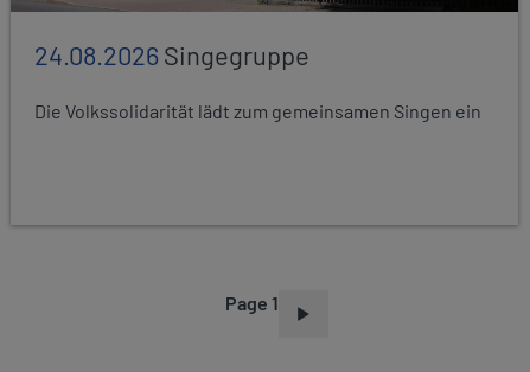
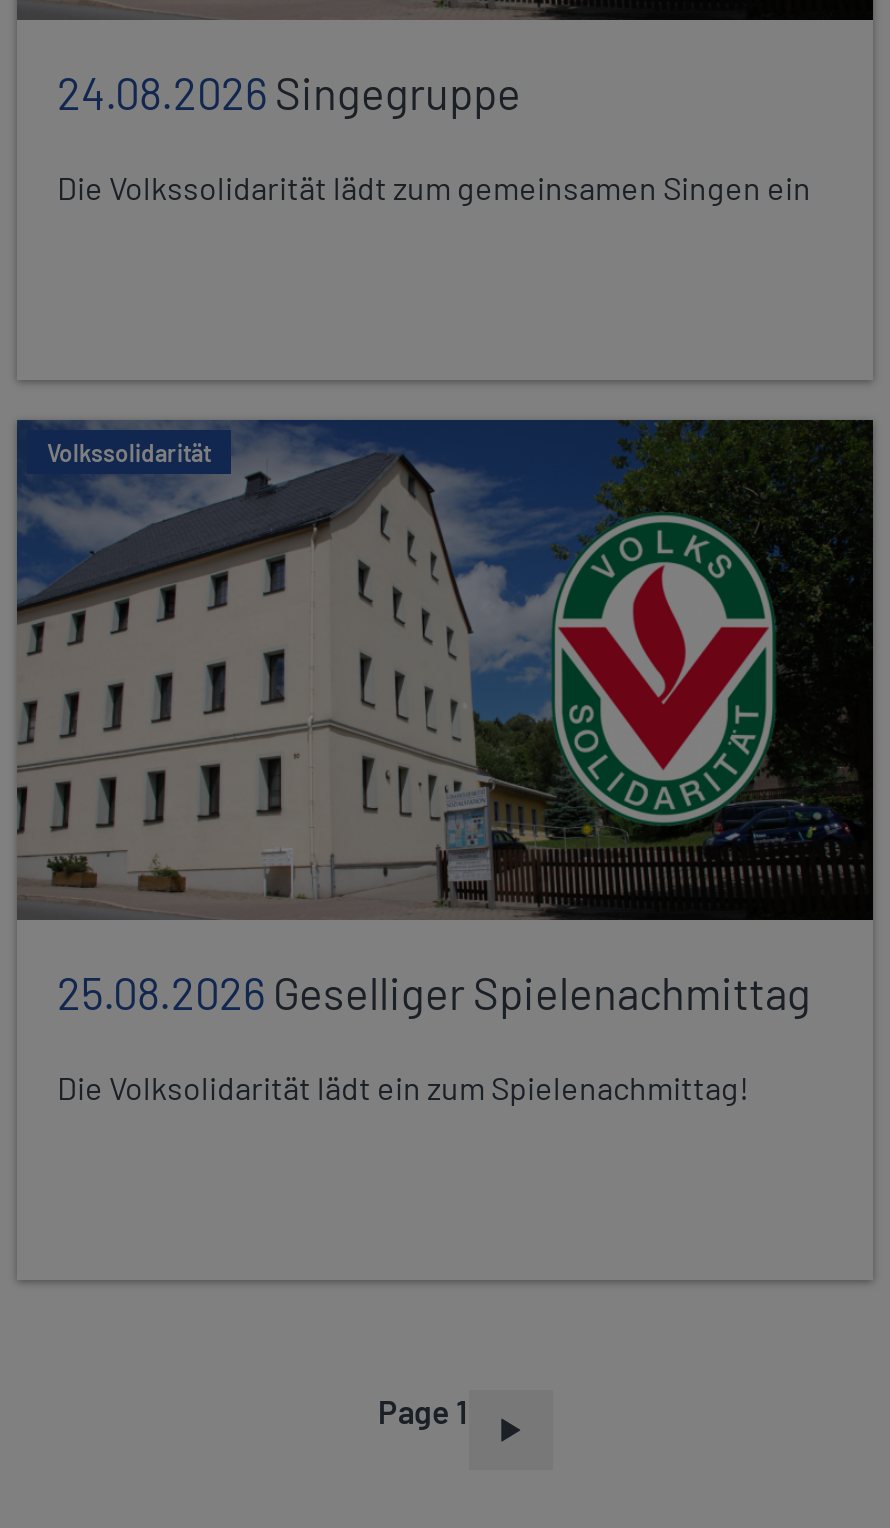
+ [image]
+ Volkssolidarität

+ 25.08.2026 Geselliger Spielenachmittag
+ Die Volksolidarität lädt ein zum Spielenachmittag!
